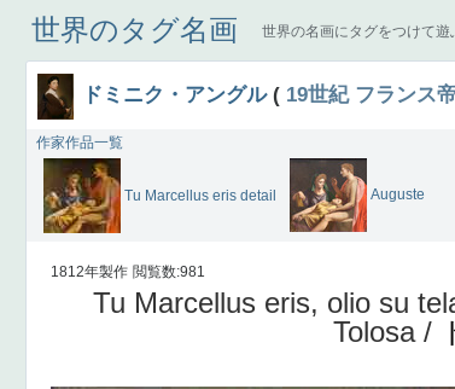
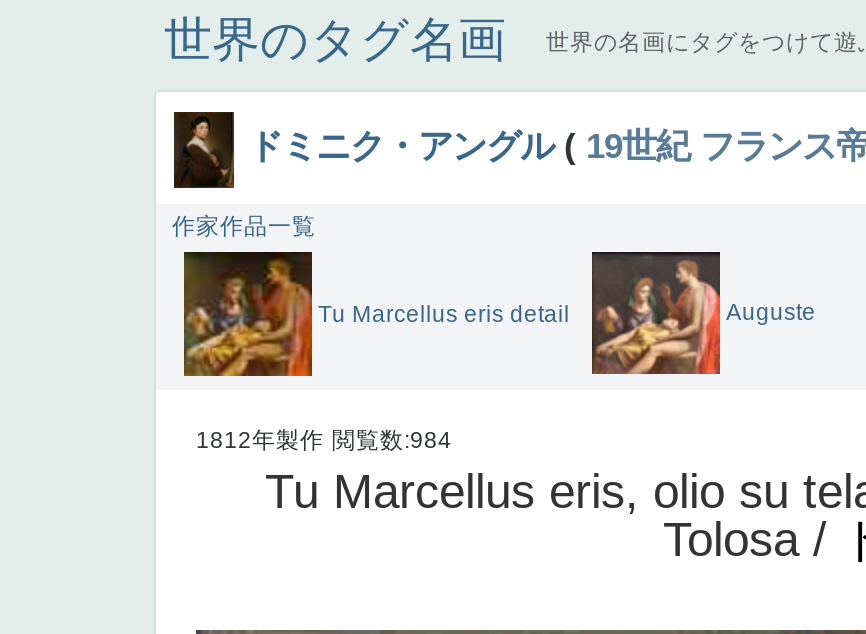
- 1812年製作閲覧数:981
+ 1812年製作閲覧数:984
